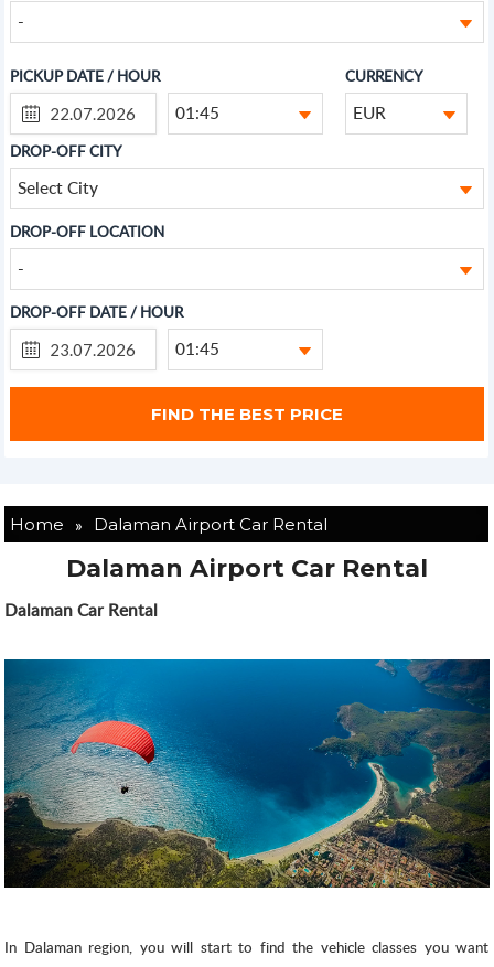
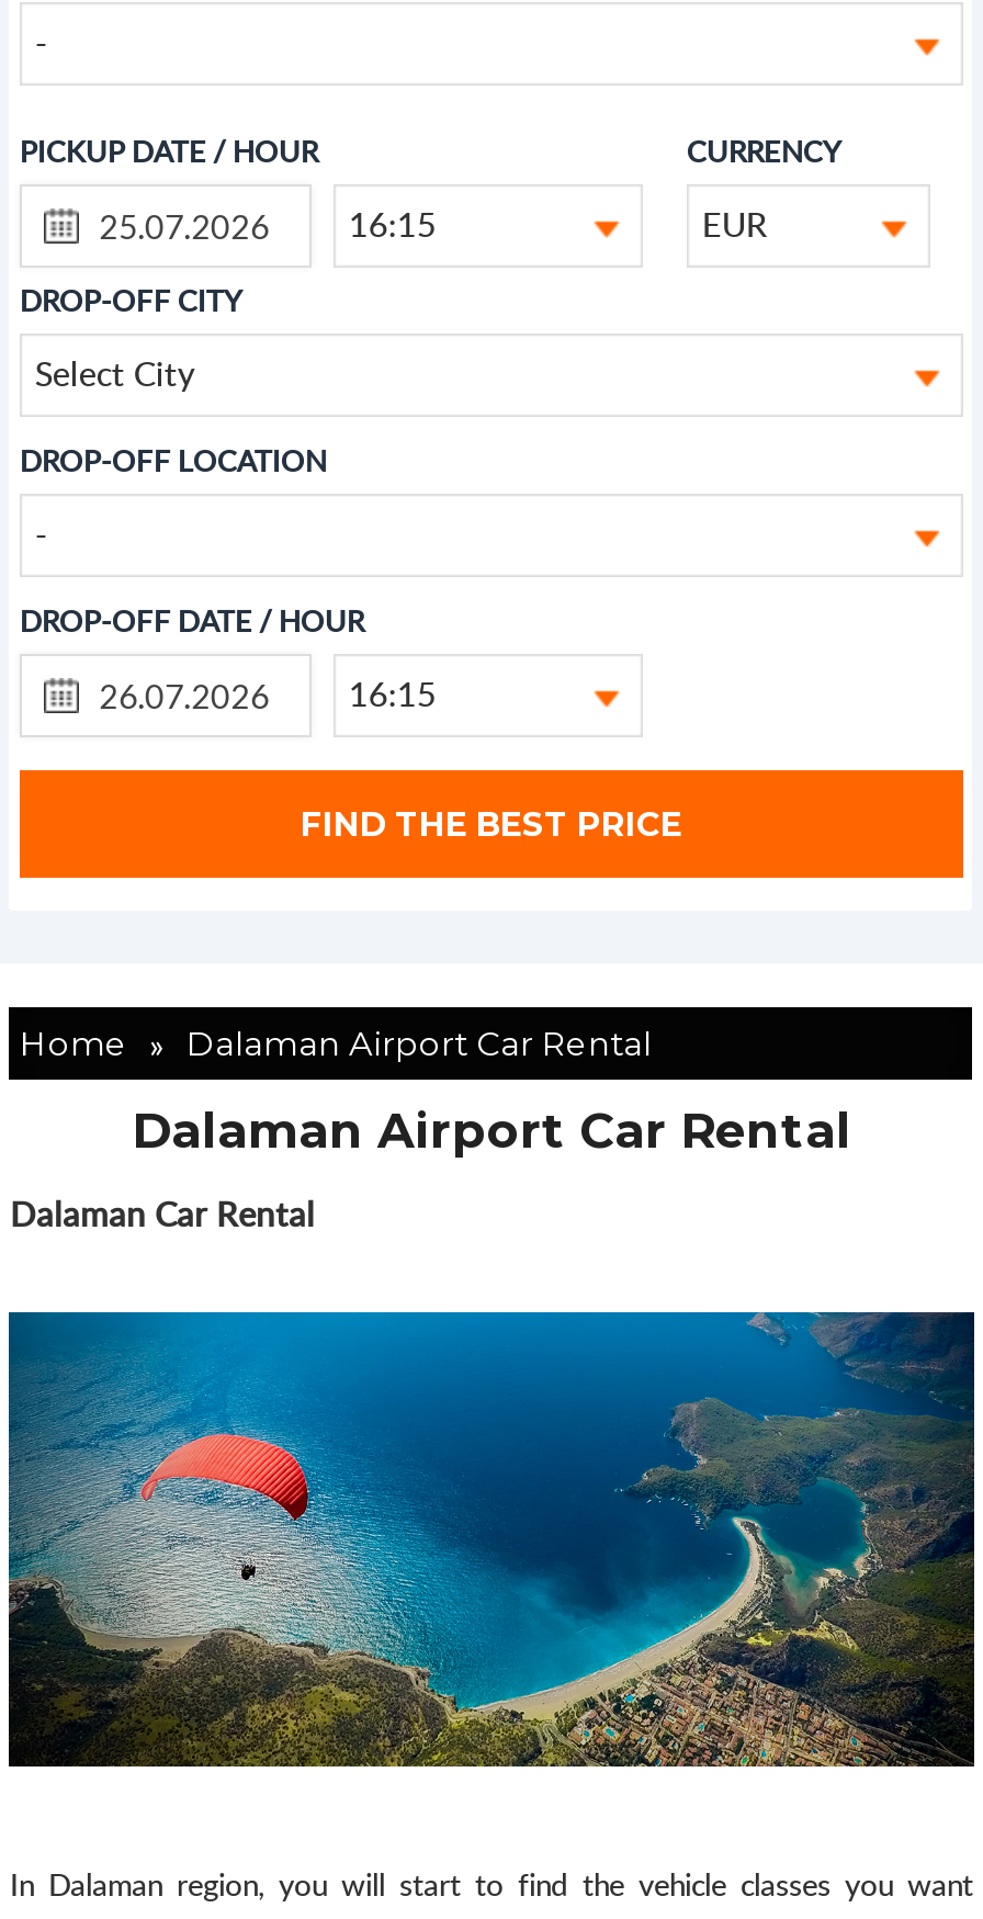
- 01:45
+ 16:15

- 01:45
+ 16:15
